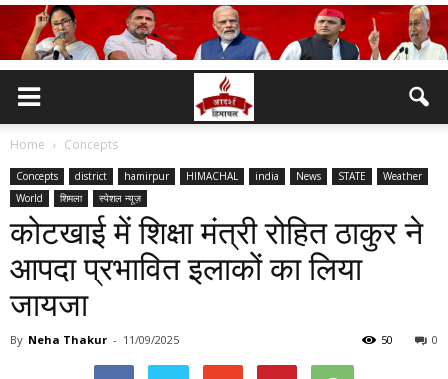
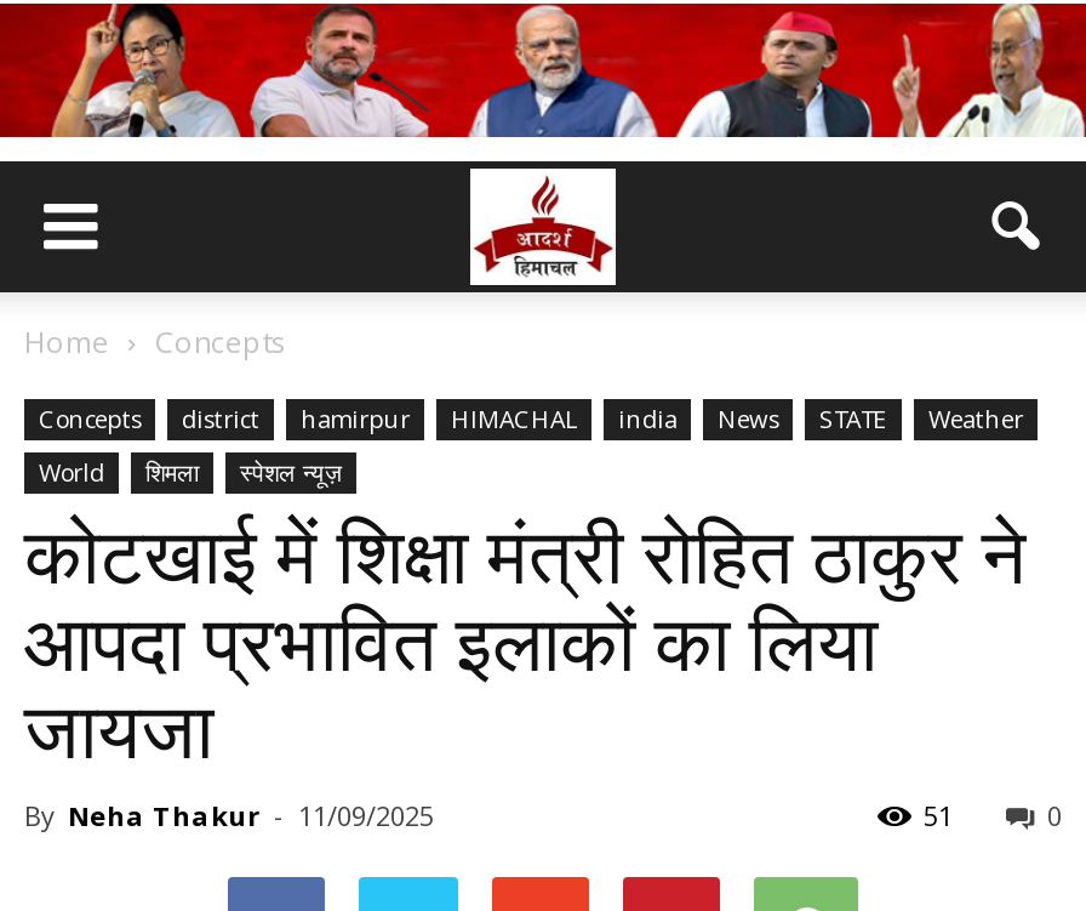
- 50
+ 51
